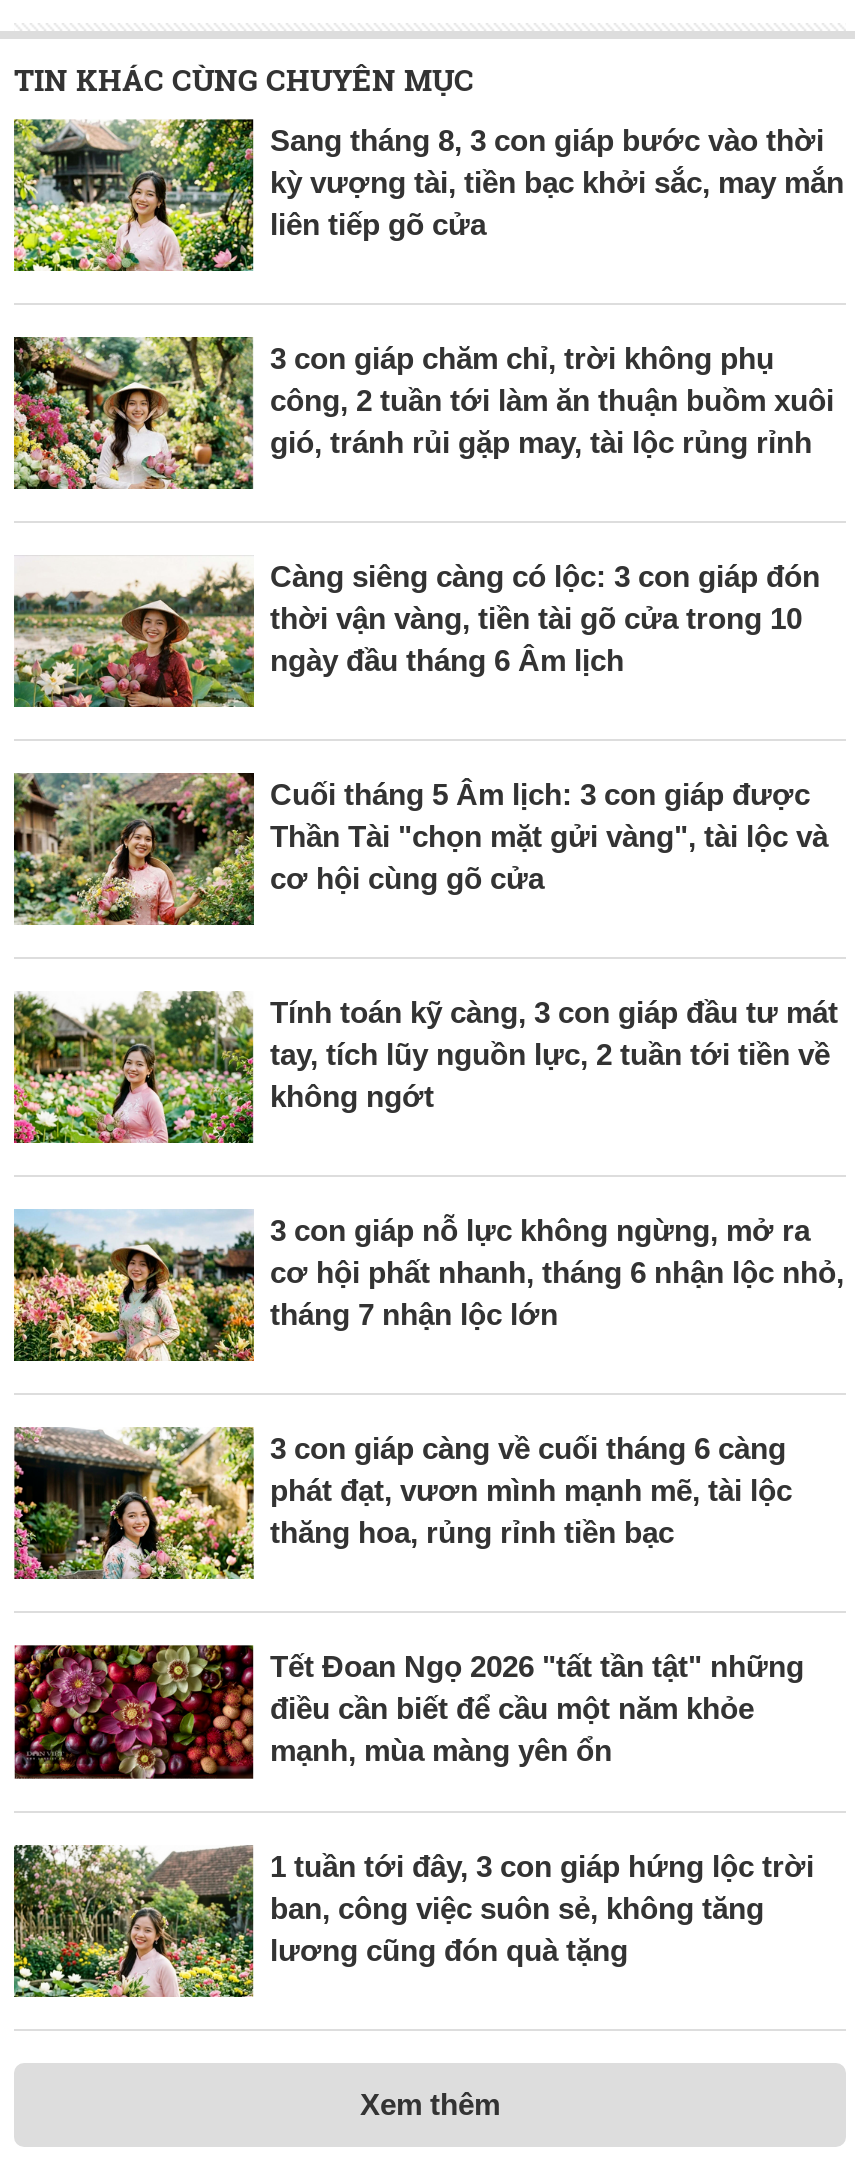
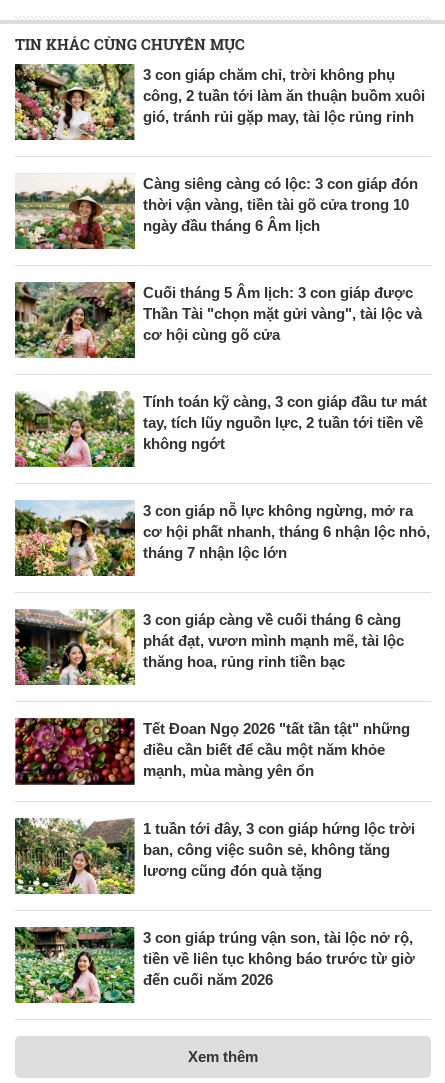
- [image]
- Sang tháng 8, 3 con giáp bước vào thời
- kỳ vượng tài, tiền bạc khởi sắc, may mắn
- liên tiếp gõ cửa

moved up: [image] | 3 con giáp chăm chỉ, trời không phụ | công, 2 tuần tới làm ăn thuận buồm xuôi | ... | ban, công việc suôn sẻ, không tăng | lương cũng đón quà tặng

+ [image]
+ 3 con giáp trúng vận son, tài lộc nở rộ,
+ tiền về liên tục không báo trước từ giờ
+ đến cuối năm 2026
